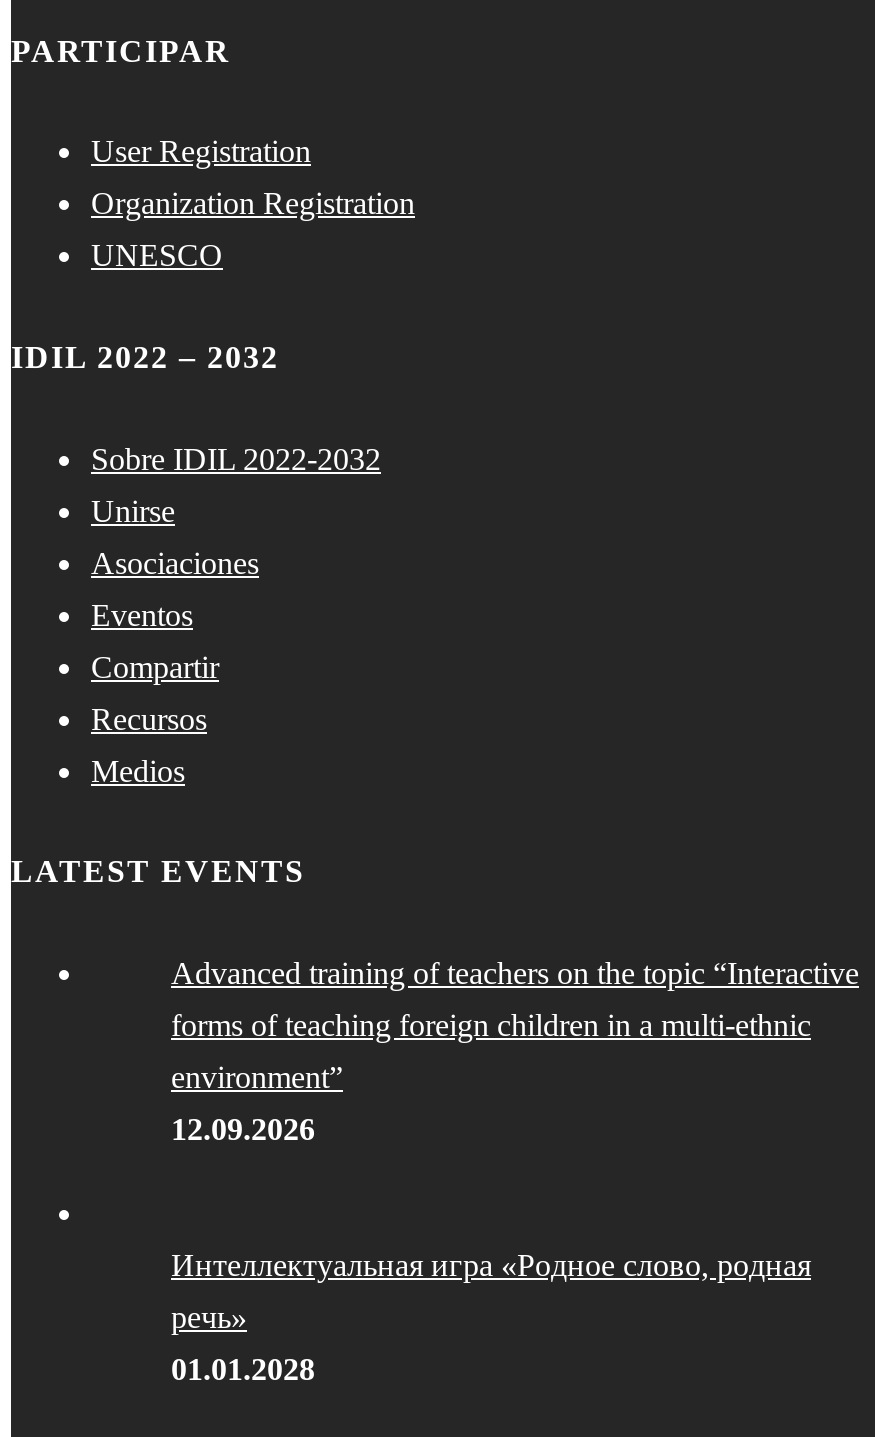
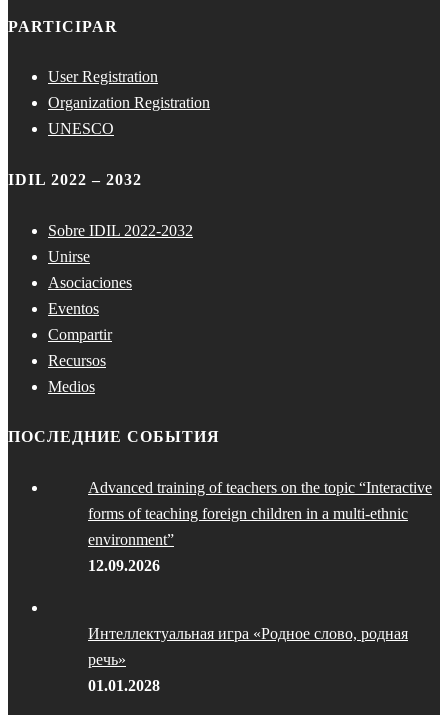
- LATEST EVENTS
+ ПОСЛЕДНИЕ СОБЫТИЯ
